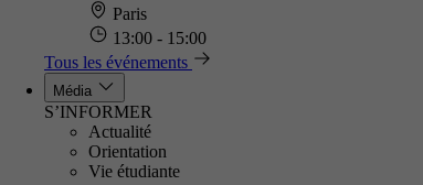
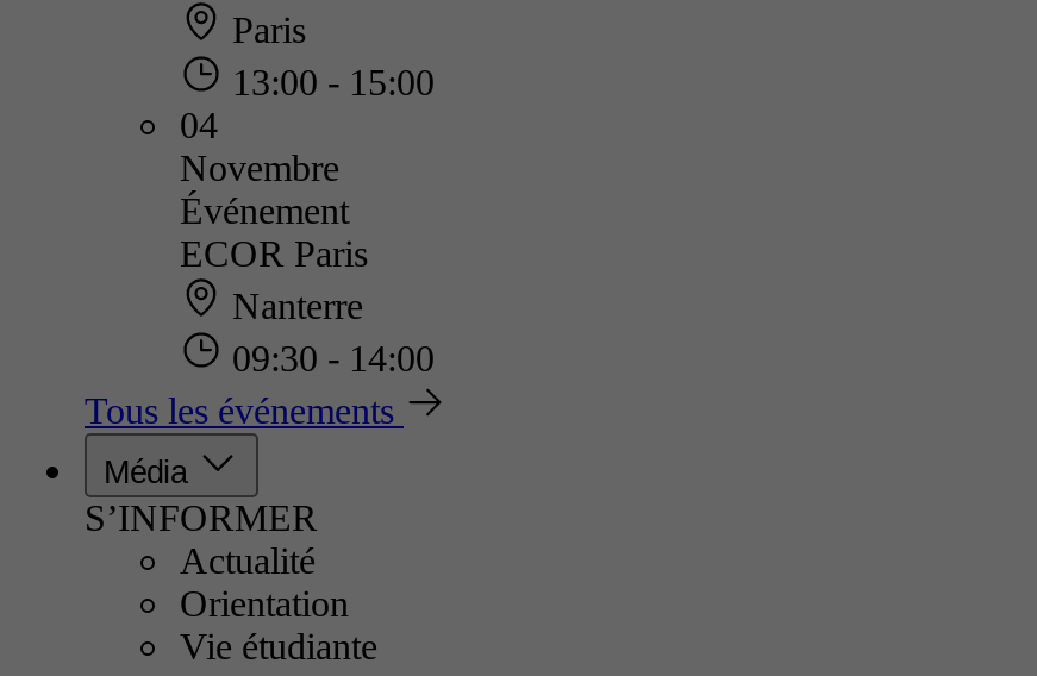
+ 04
+ Novembre
+ Événement
+ ECOR Paris
+ Nanterre
+ 09:30 - 14:00
